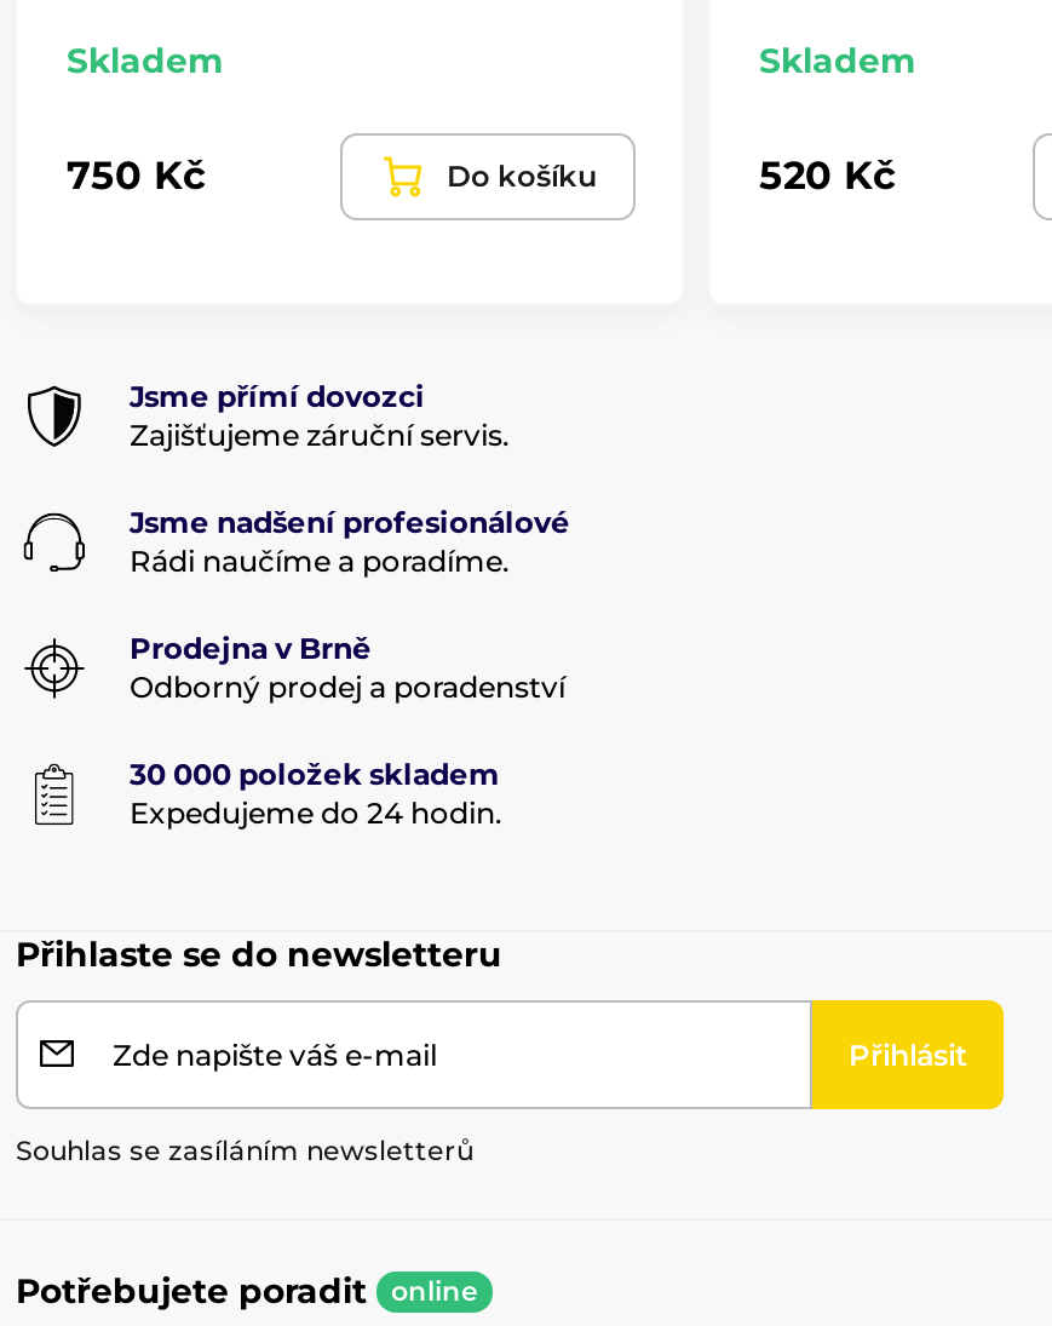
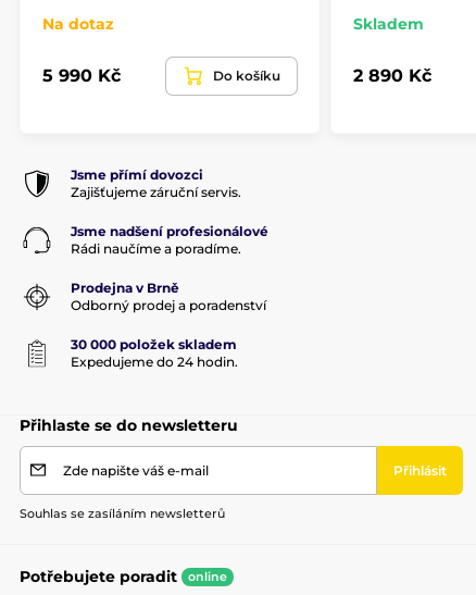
- Skladem
+ Na dotaz

- 750 Kč
+ 5 990 Kč

- 520 Kč
+ 2 890 Kč
